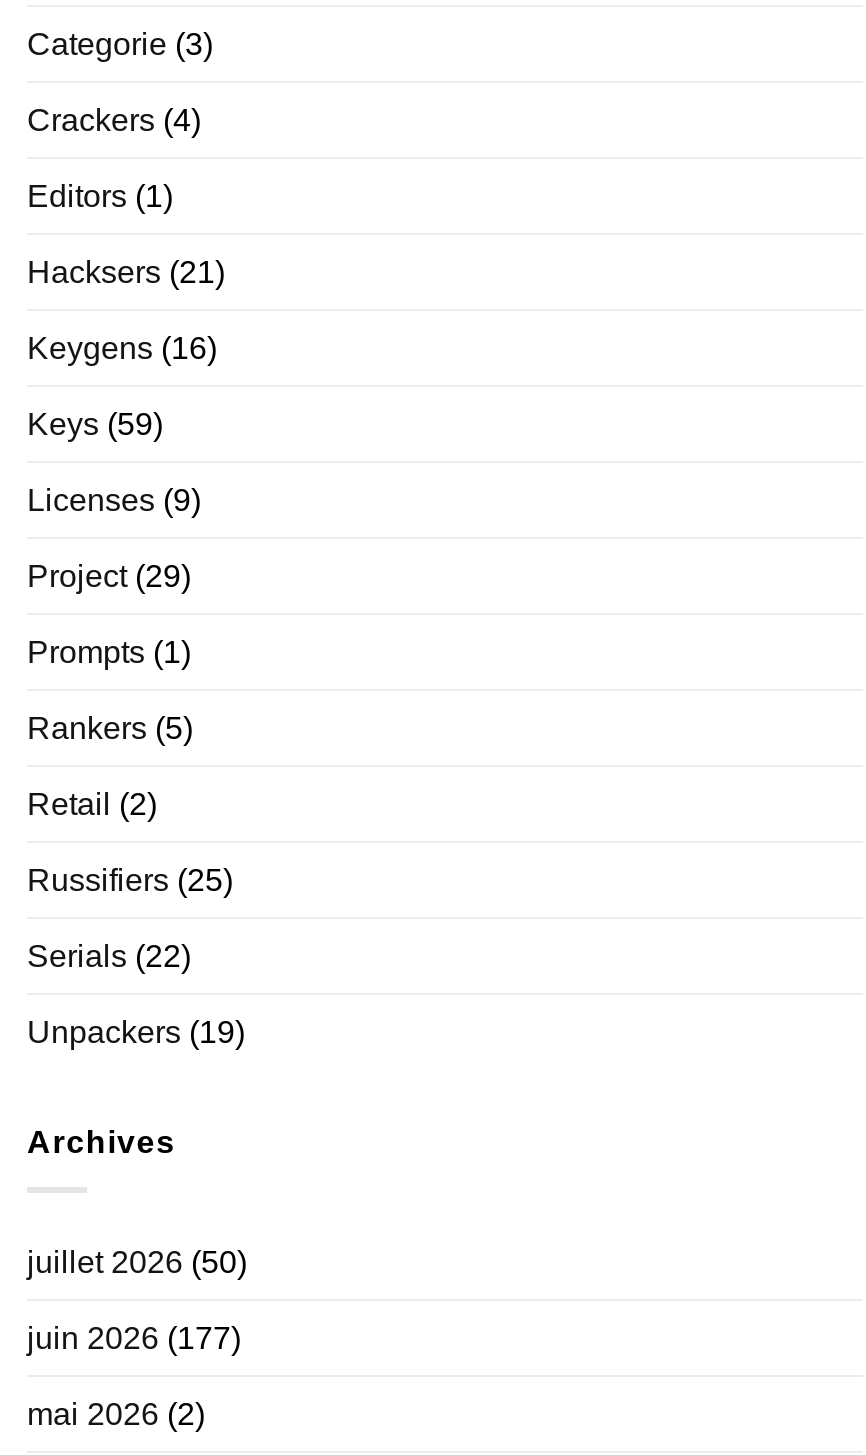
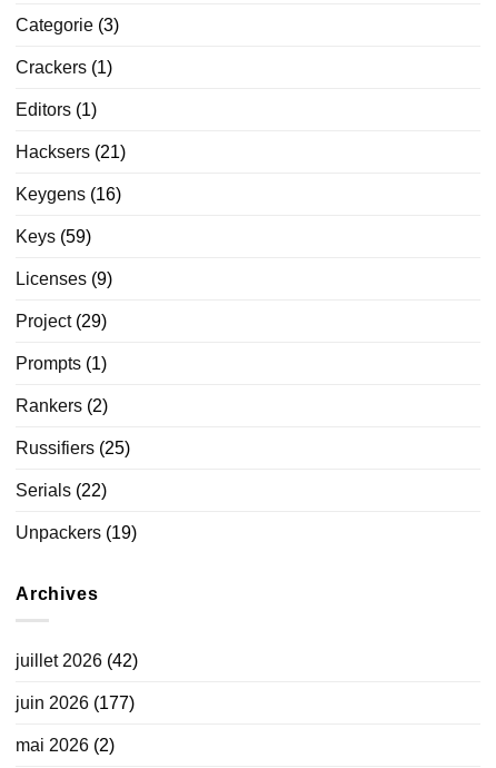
- Crackers (4)
+ Crackers (1)

- Rankers (5)
- Retail (2)
+ Rankers (2)

- juillet 2026 (50)
+ juillet 2026 (42)
